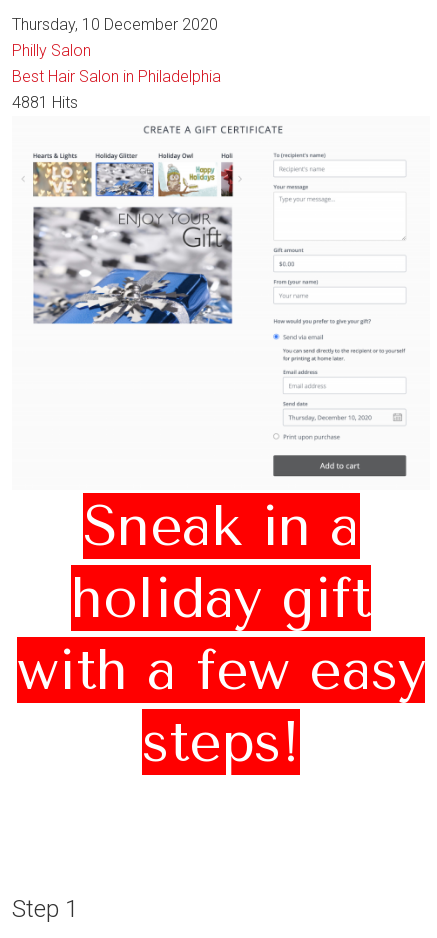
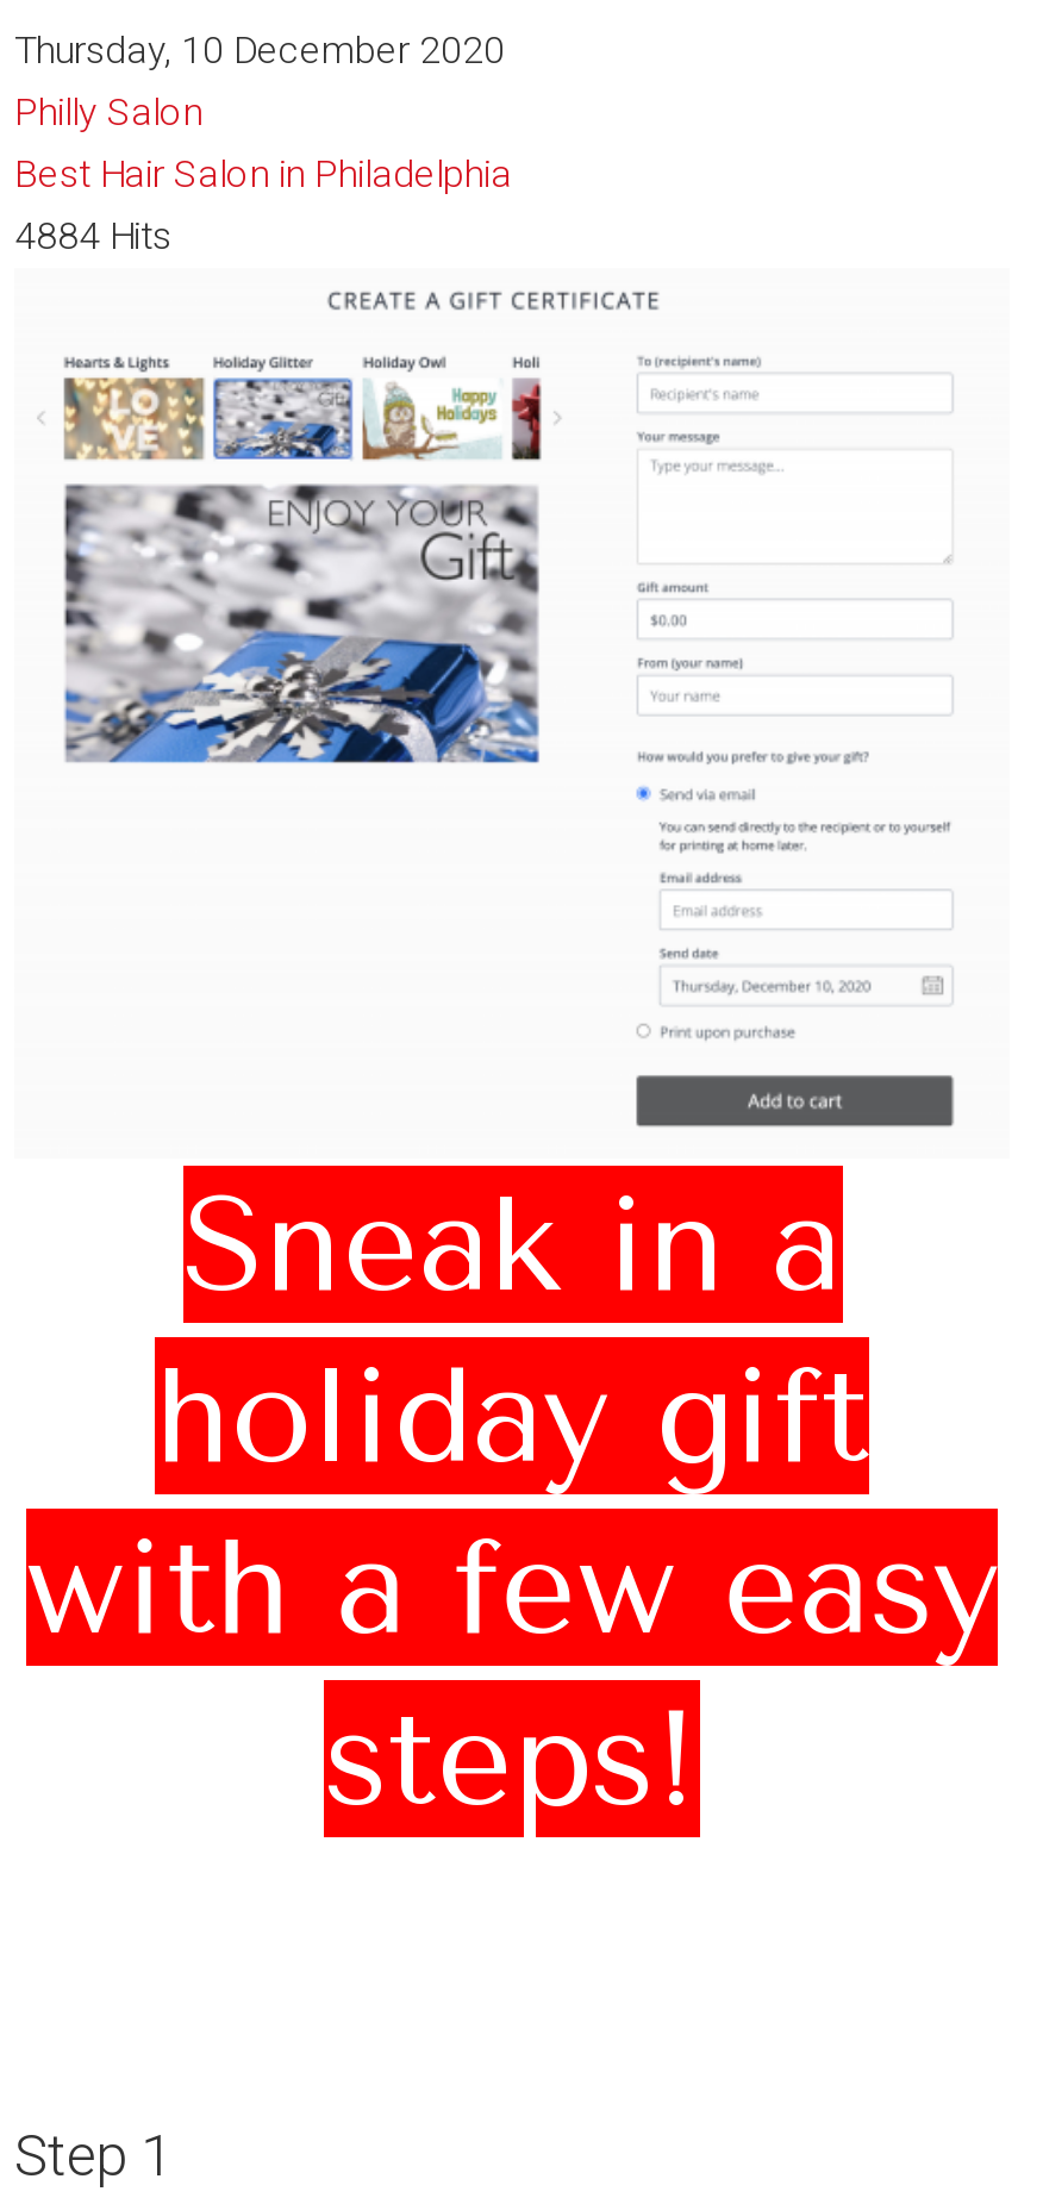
- 4881 Hits
+ 4884 Hits
